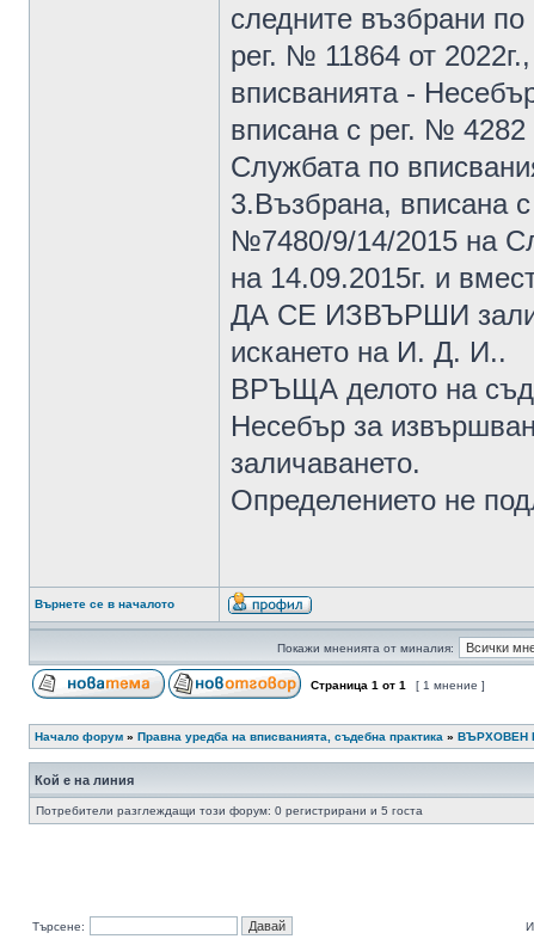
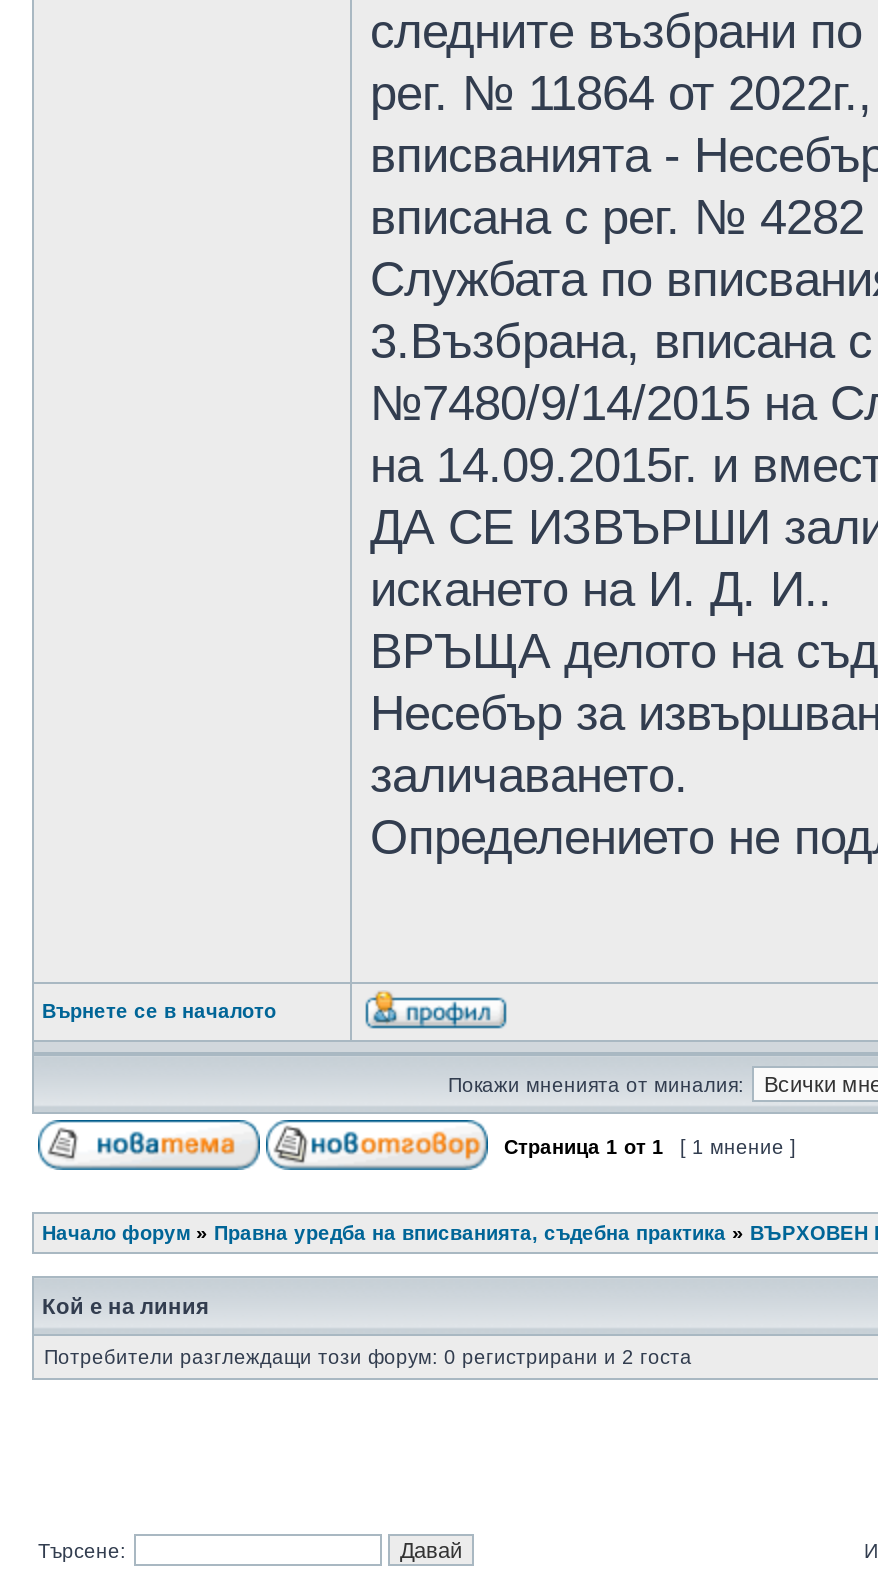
- Потребители разглеждащи този форум: 0 регистрирани и 5 госта
+ Потребители разглеждащи този форум: 0 регистрирани и 2 госта
